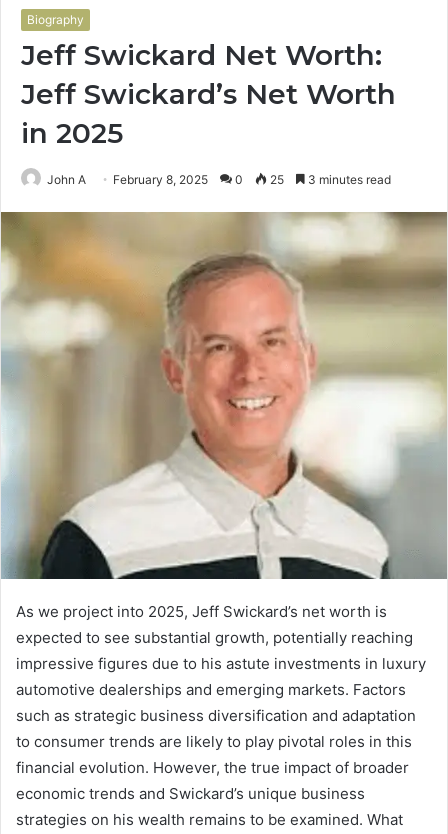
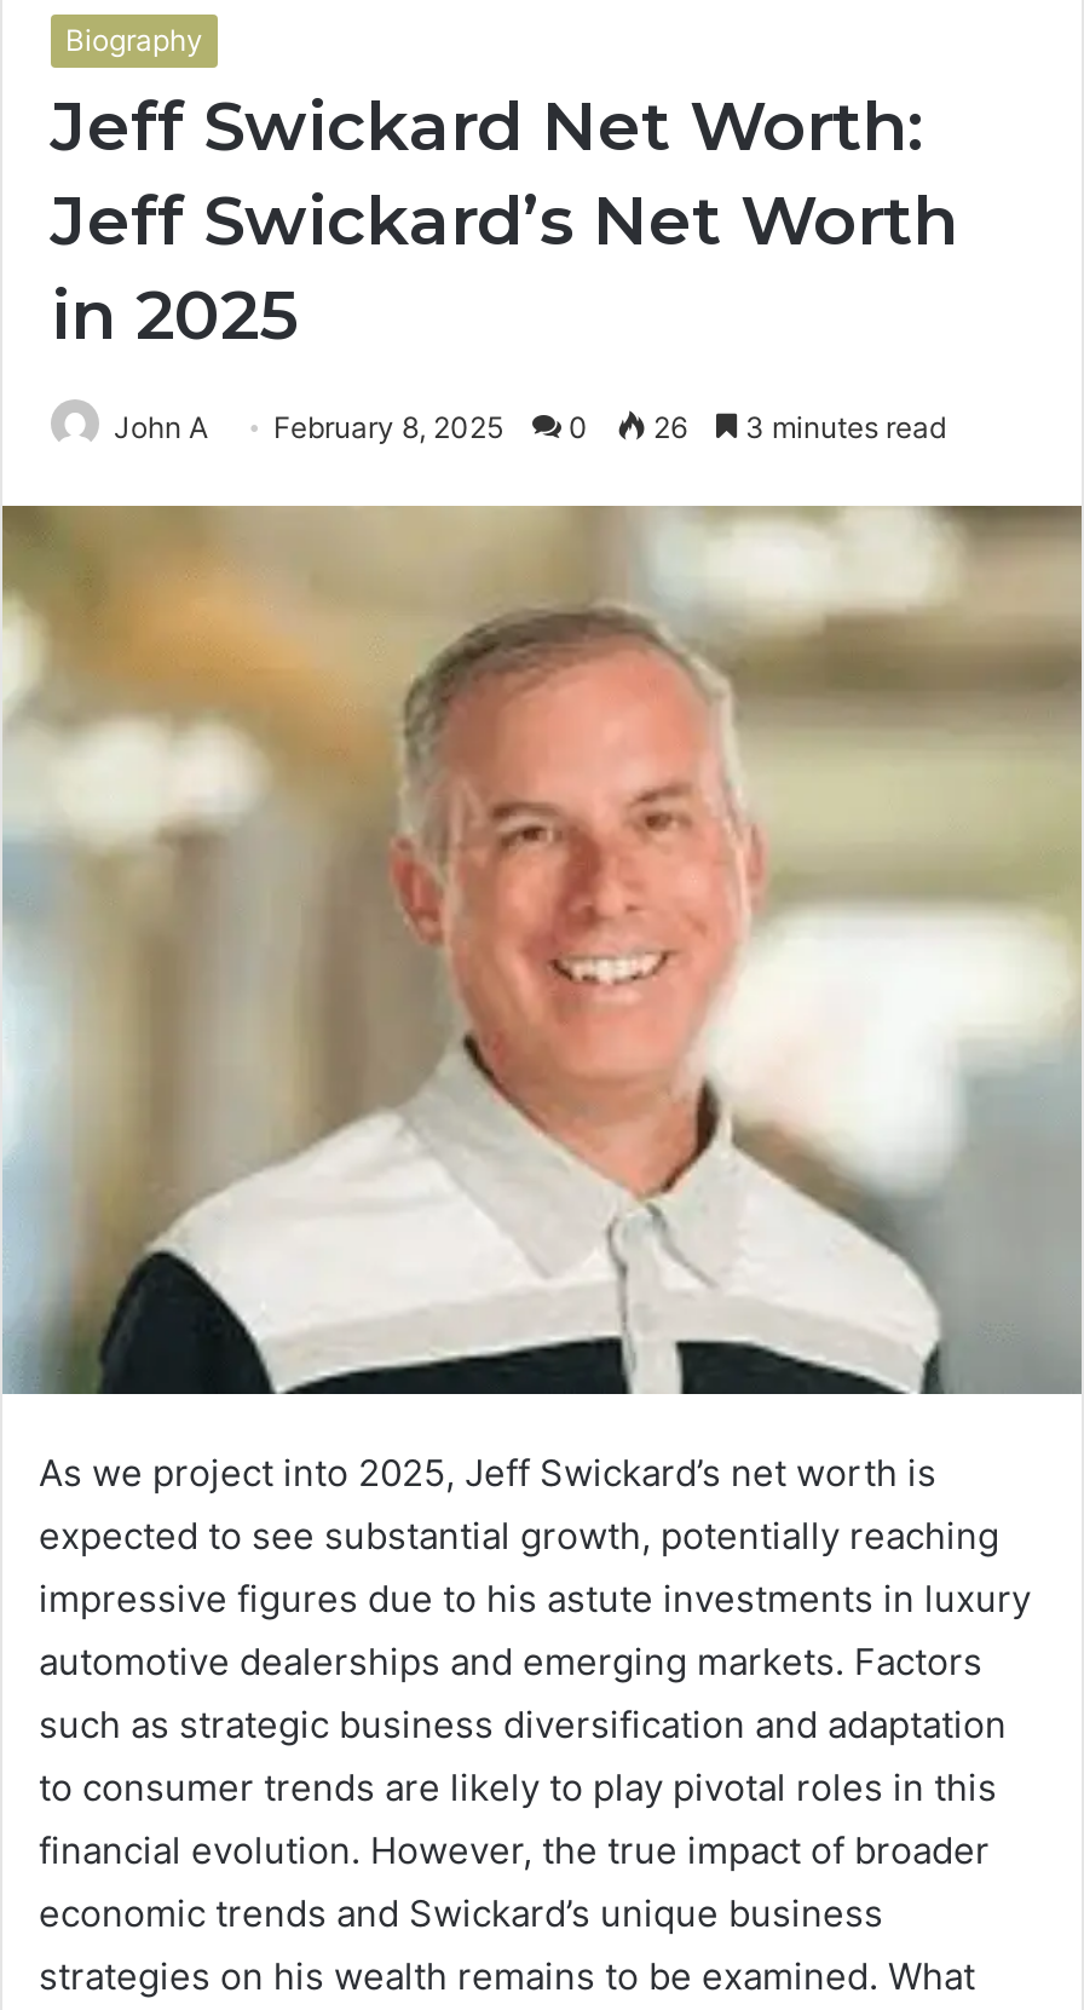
- John A February 8, 2025 0 25 3 minutes read
+ John A February 8, 2025 0 26 3 minutes read
